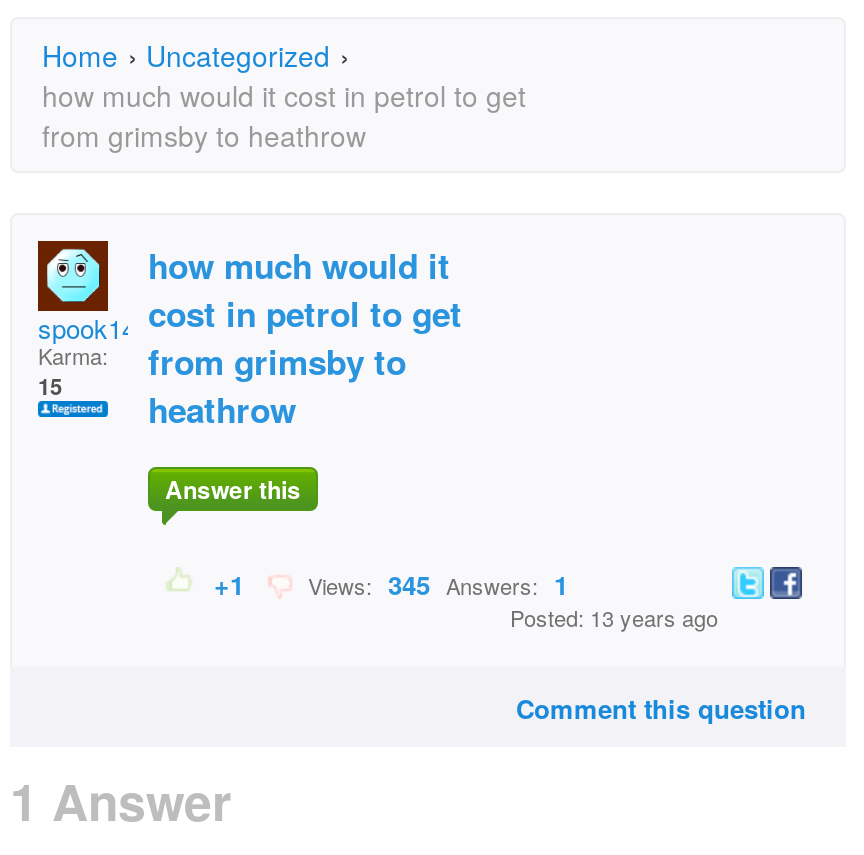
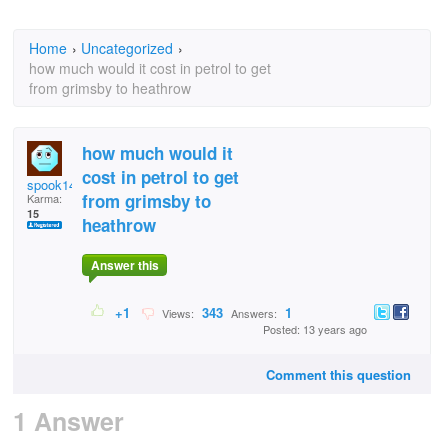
- Views: 345 Answers: 1
+ Views: 343 Answers: 1
